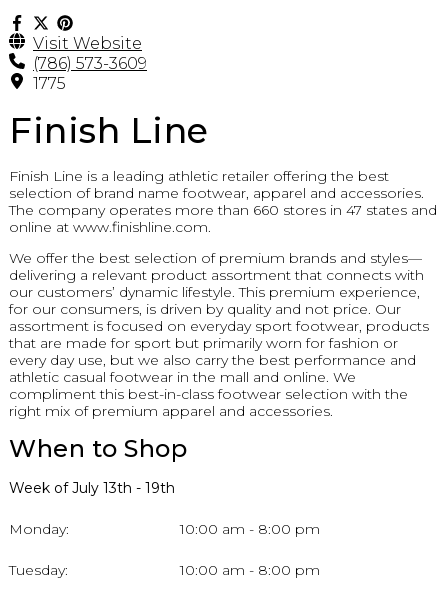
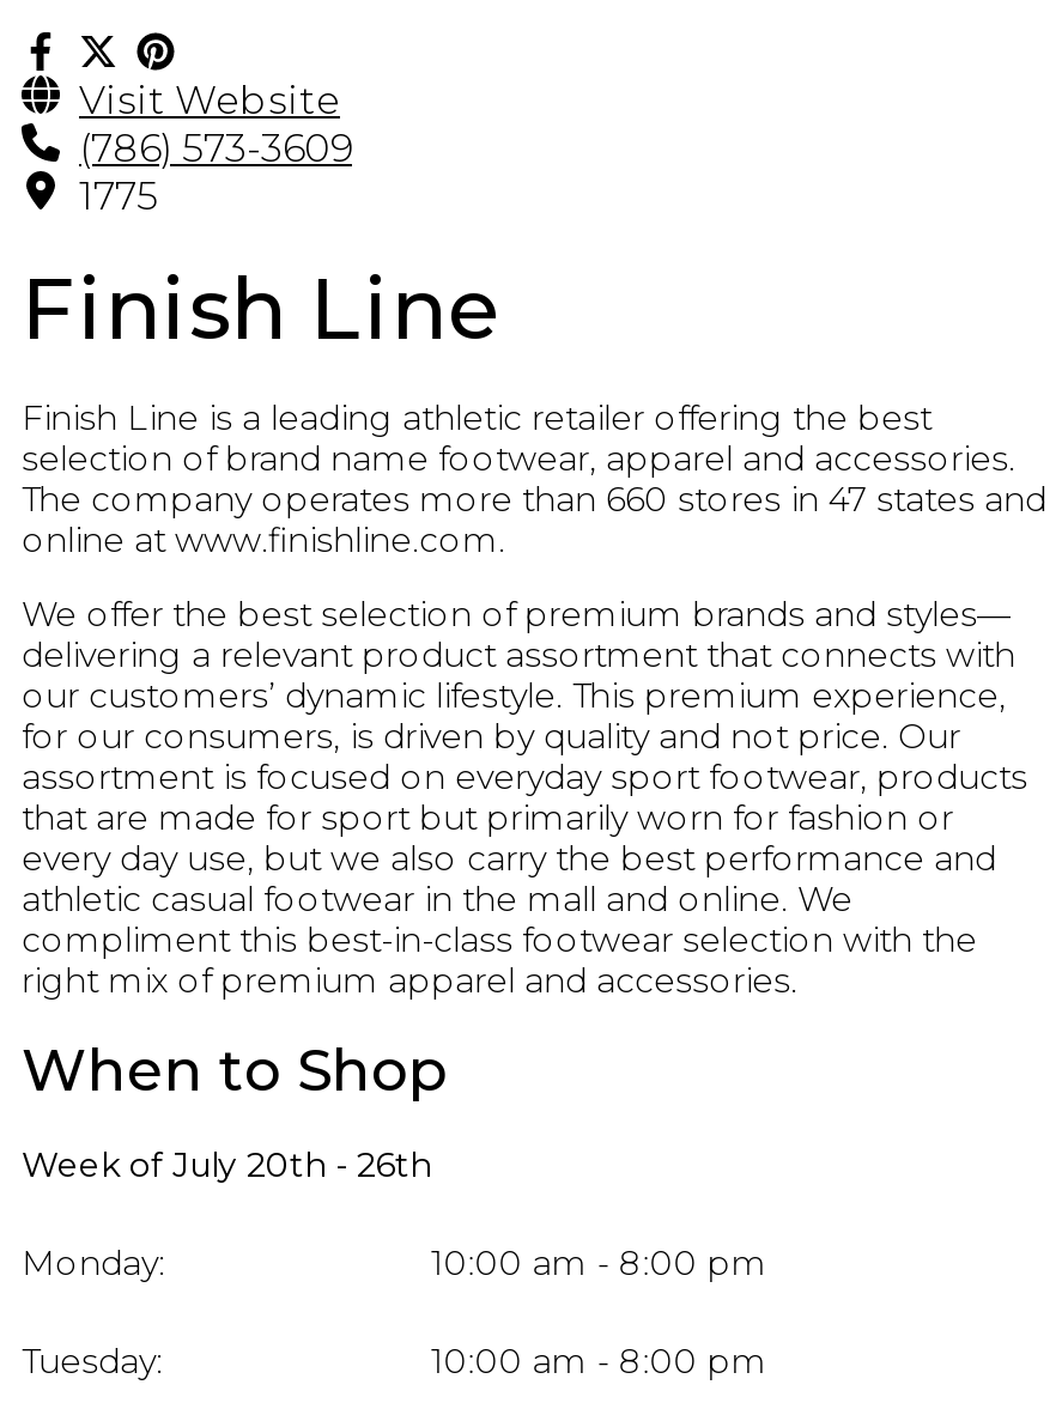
- Week of July 13th - 19th
+ Week of July 20th - 26th
